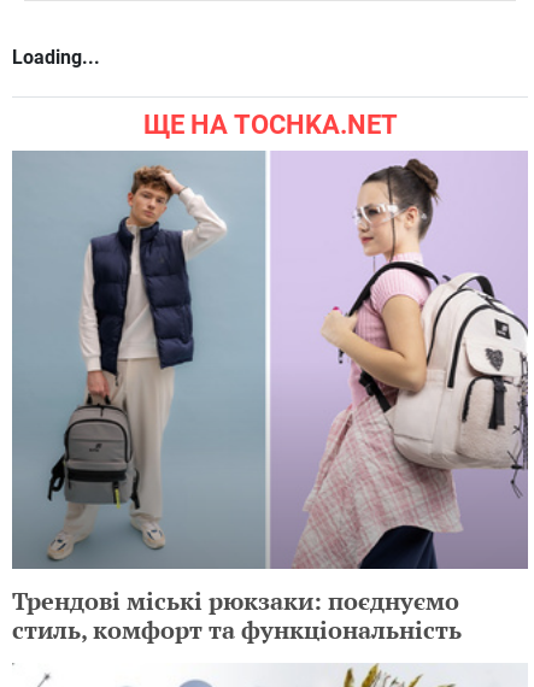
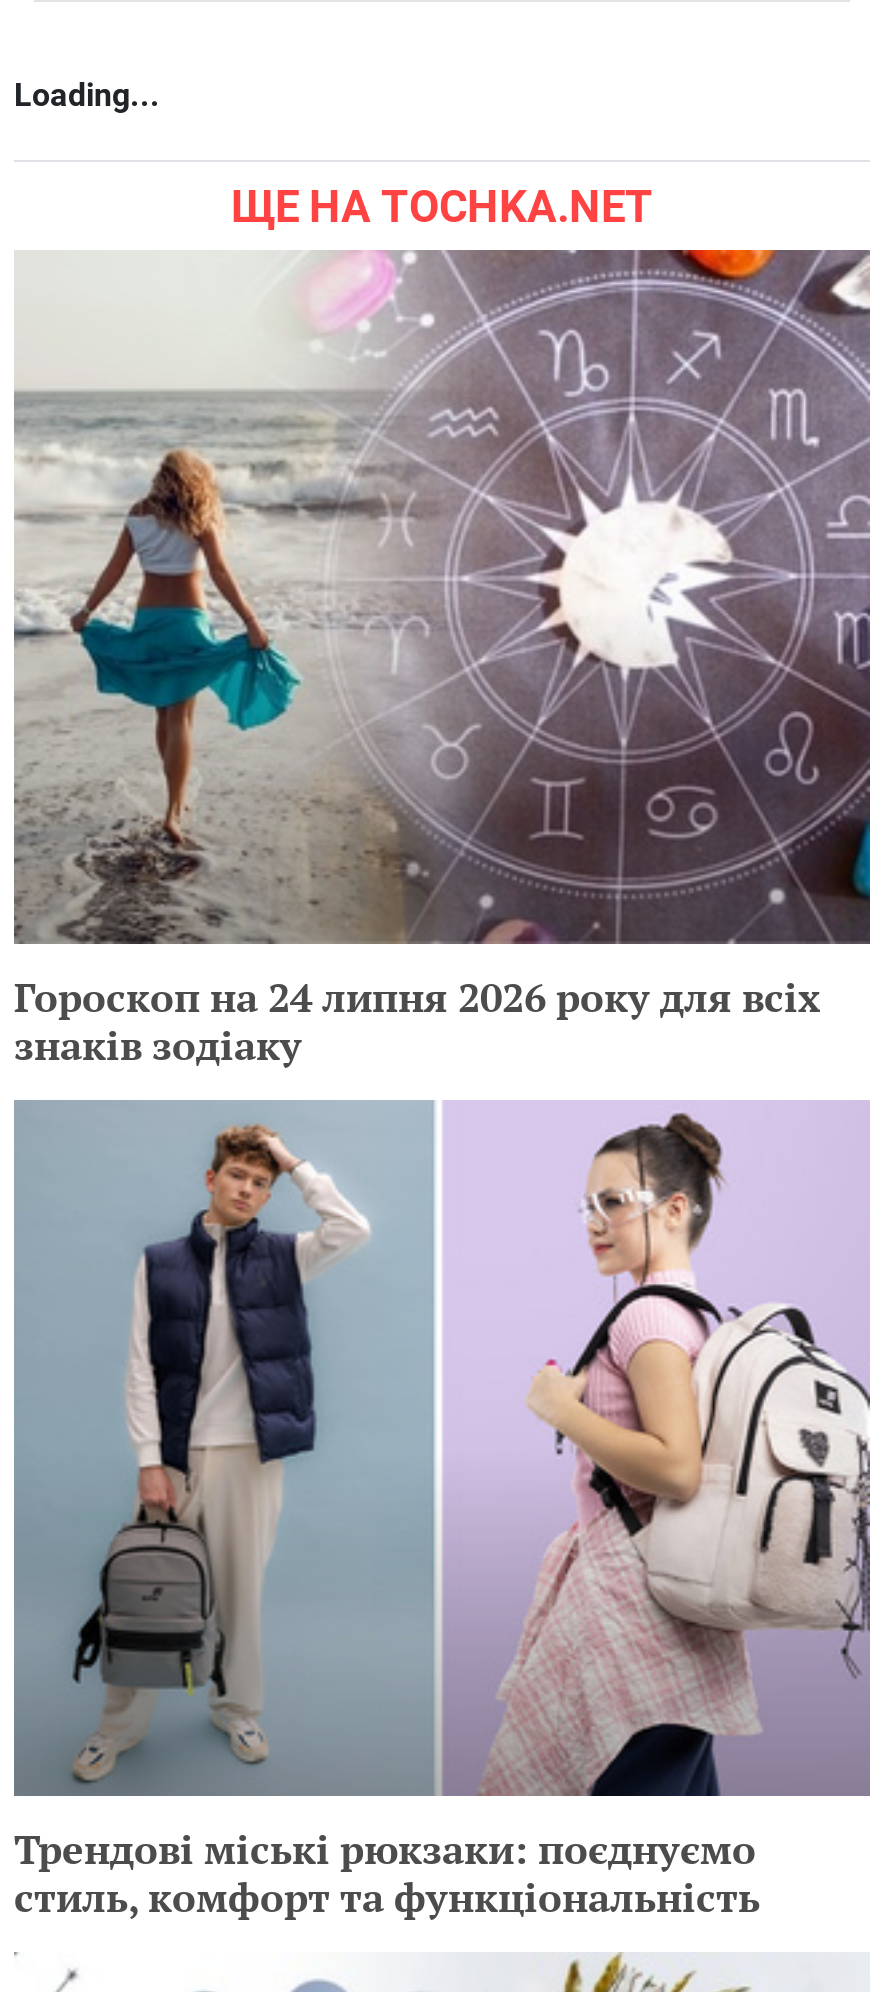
+ [image]
+ Гороскоп на 24 липня 2026 року для всіх
+ знаків зодіаку
